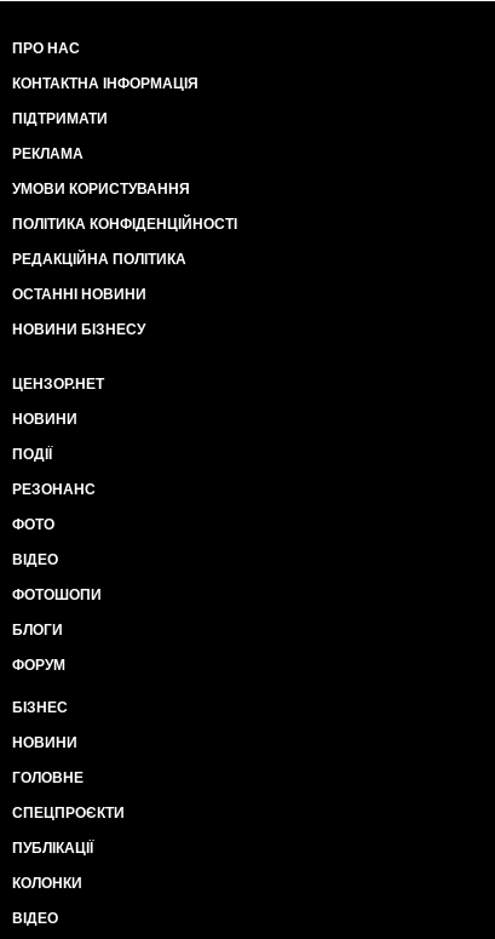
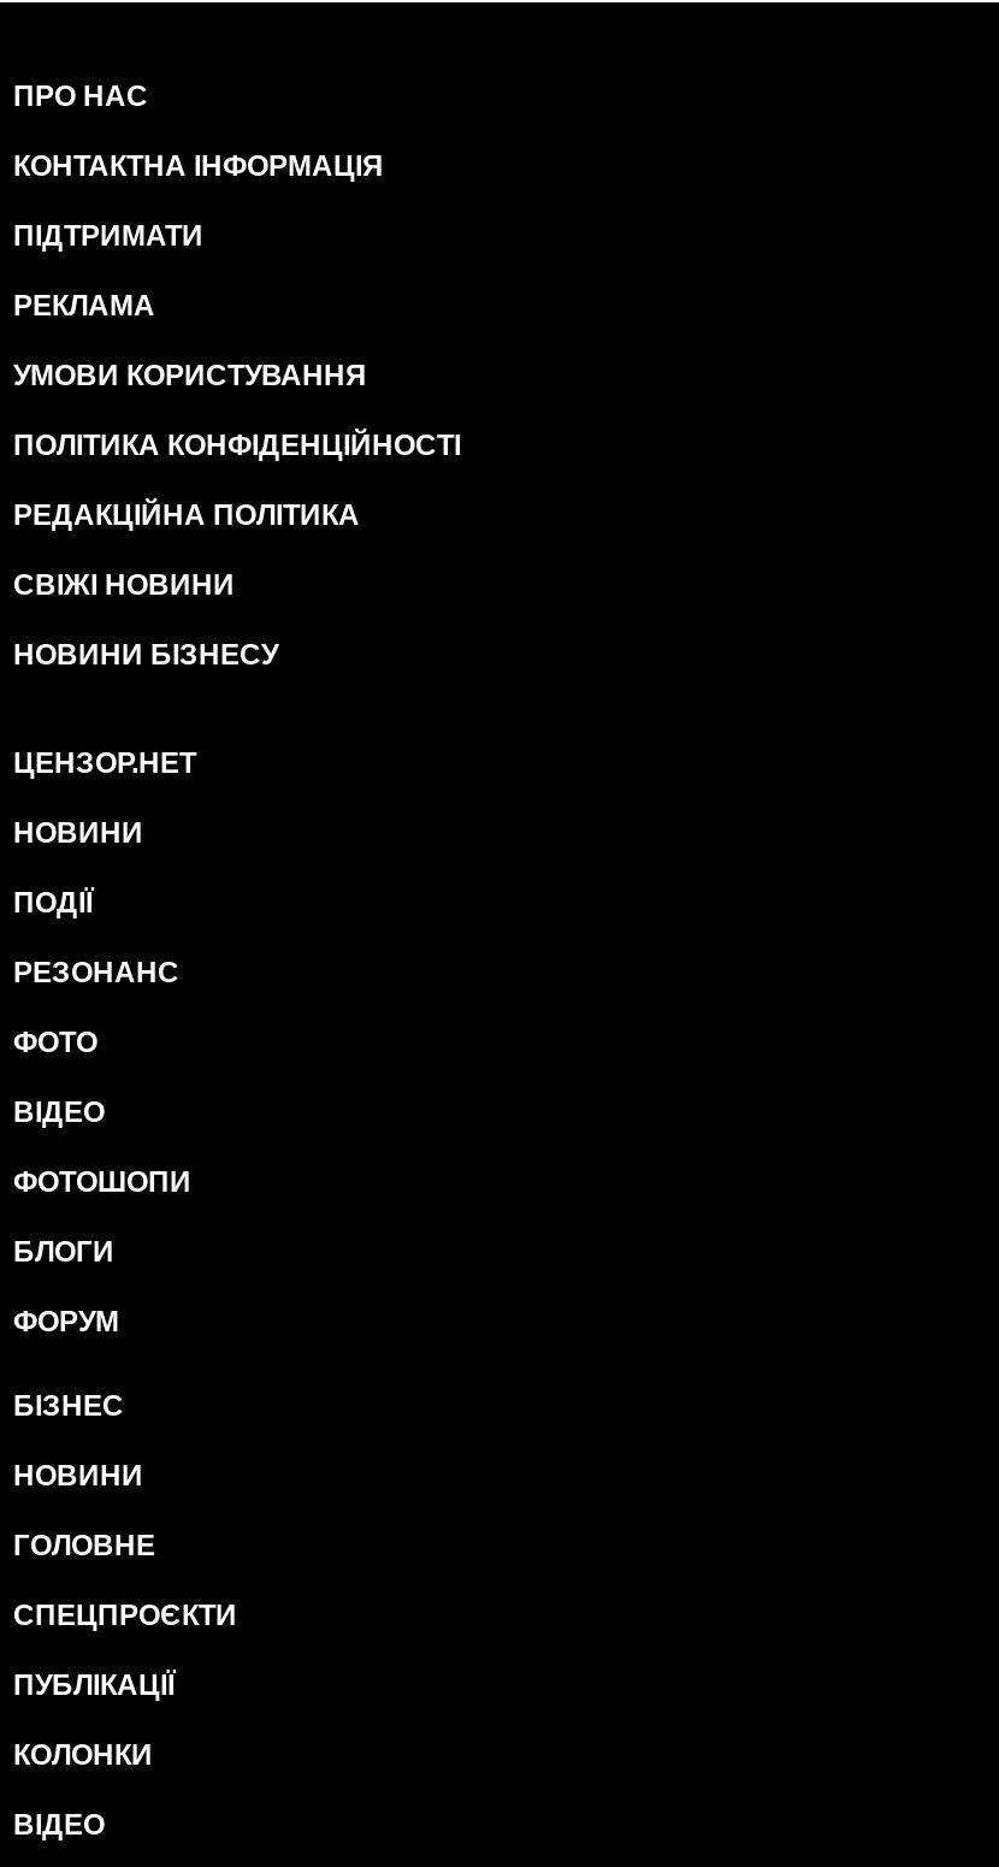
- ОСТАННІ НОВИНИ
+ СВІЖІ НОВИНИ
